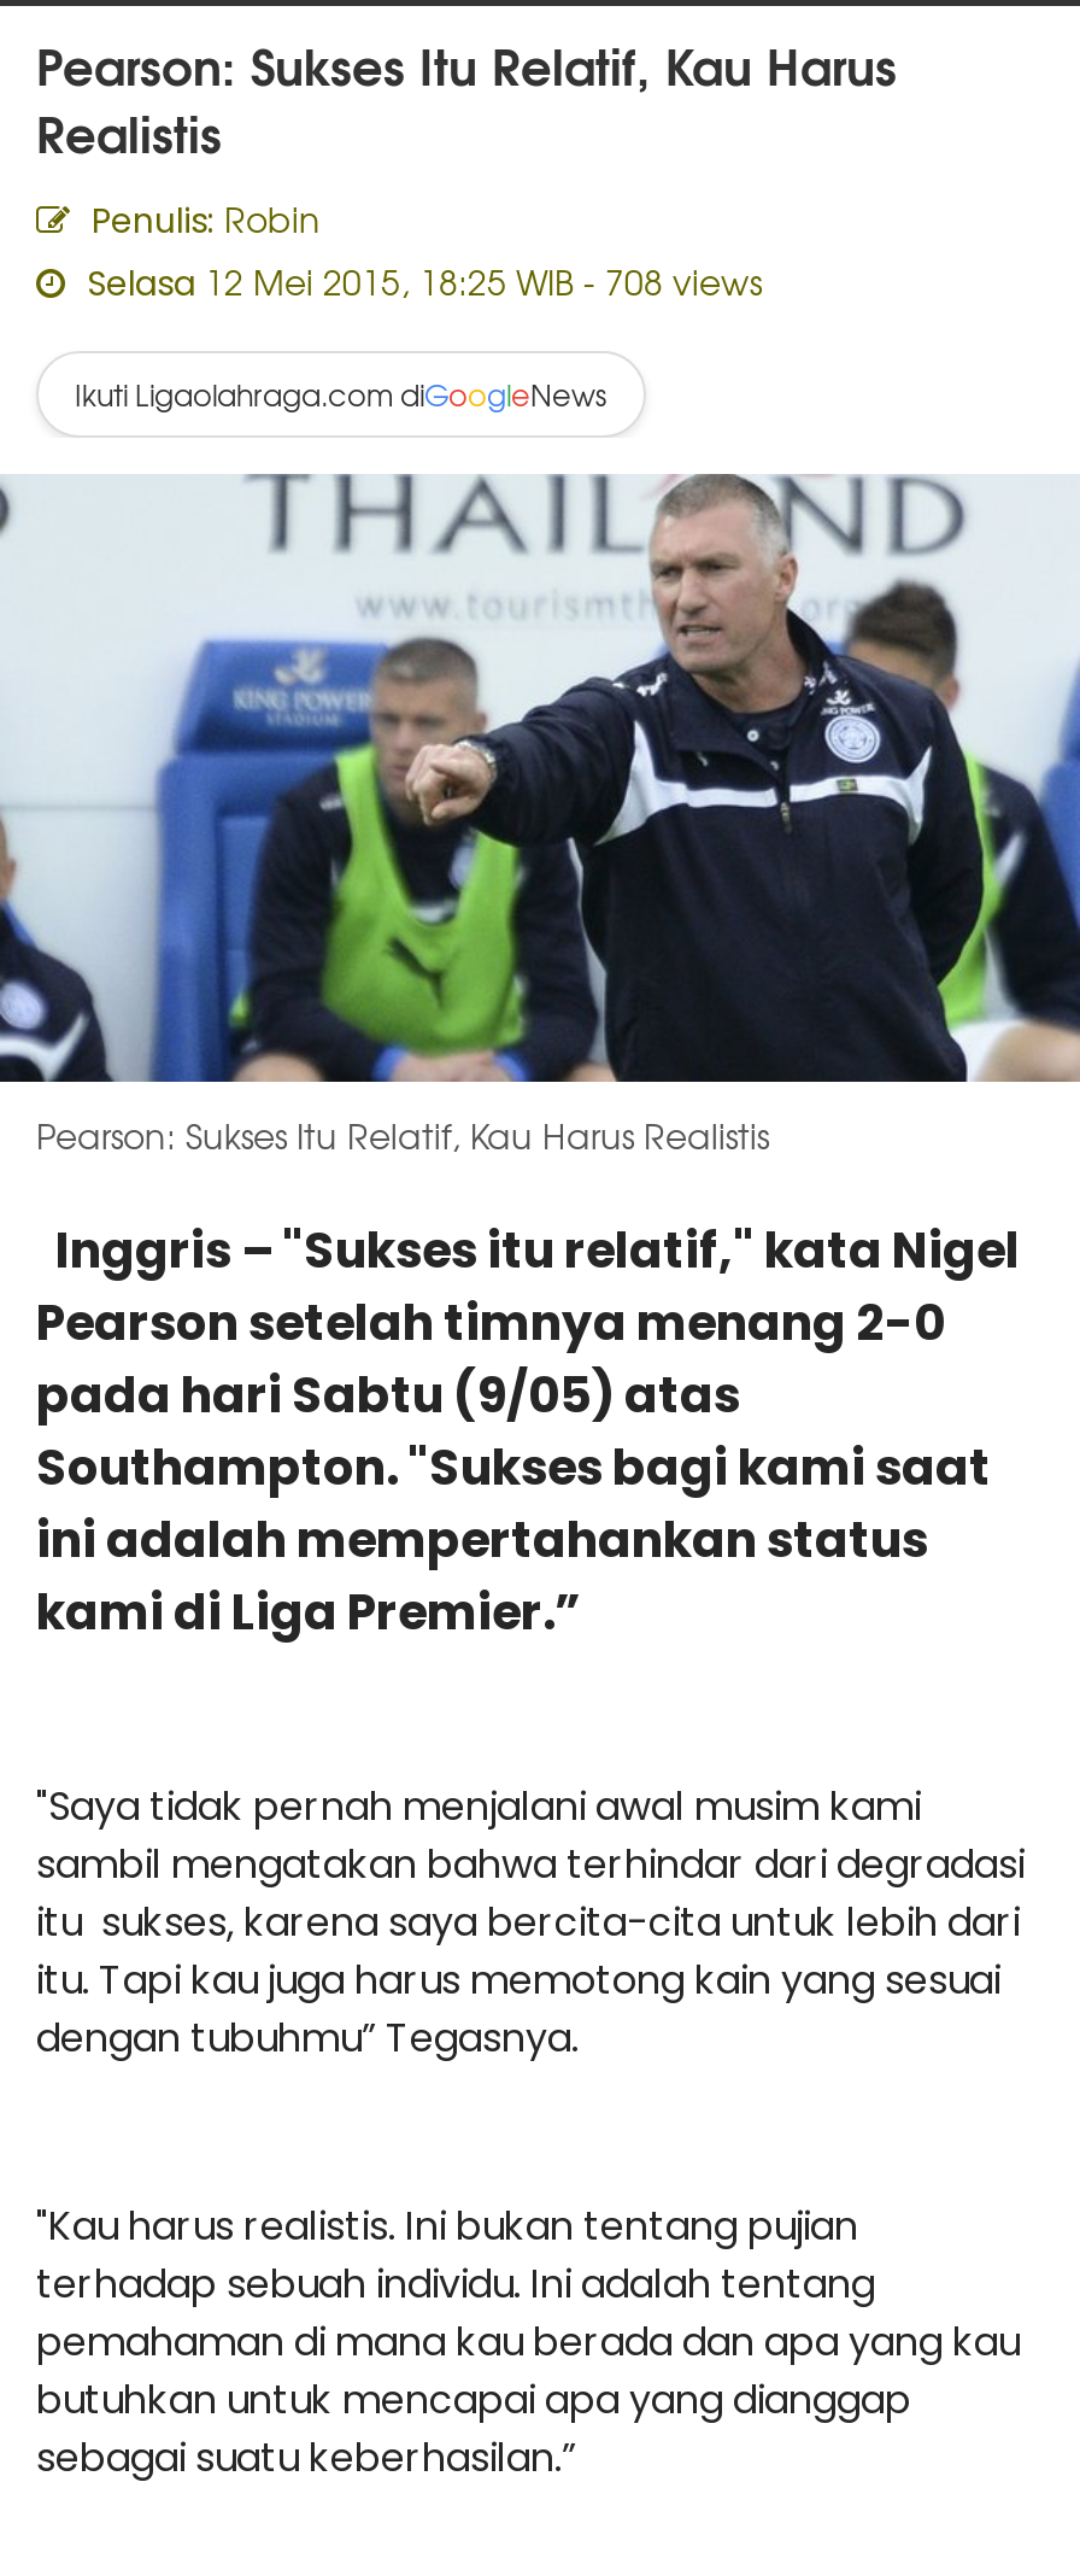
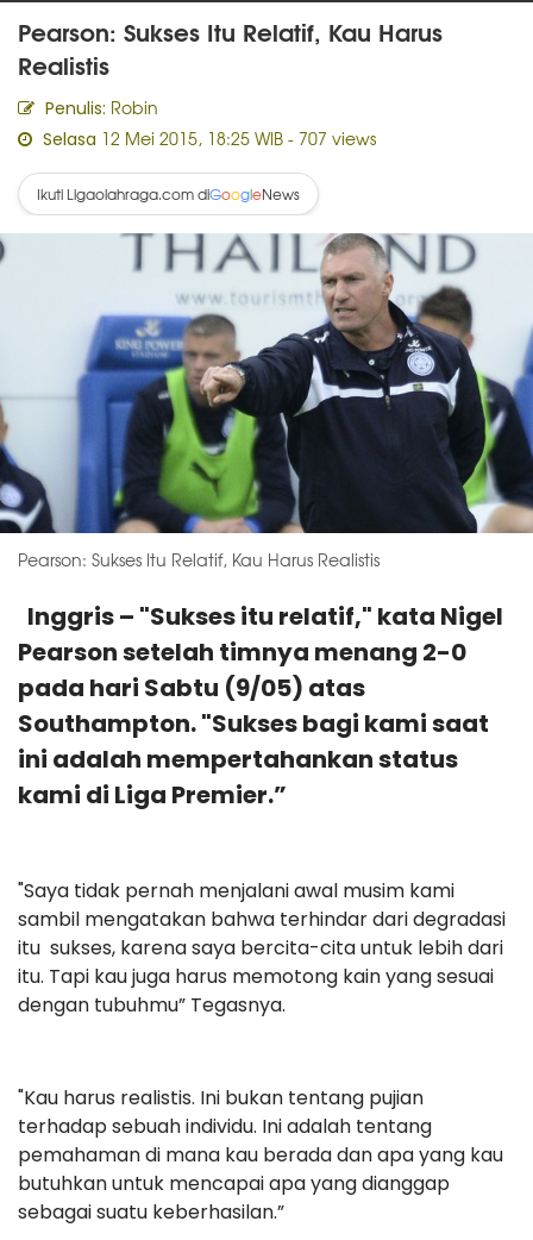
- Selasa 12 Mei 2015, 18:25 WIB - 708 views
+ Selasa 12 Mei 2015, 18:25 WIB - 707 views
